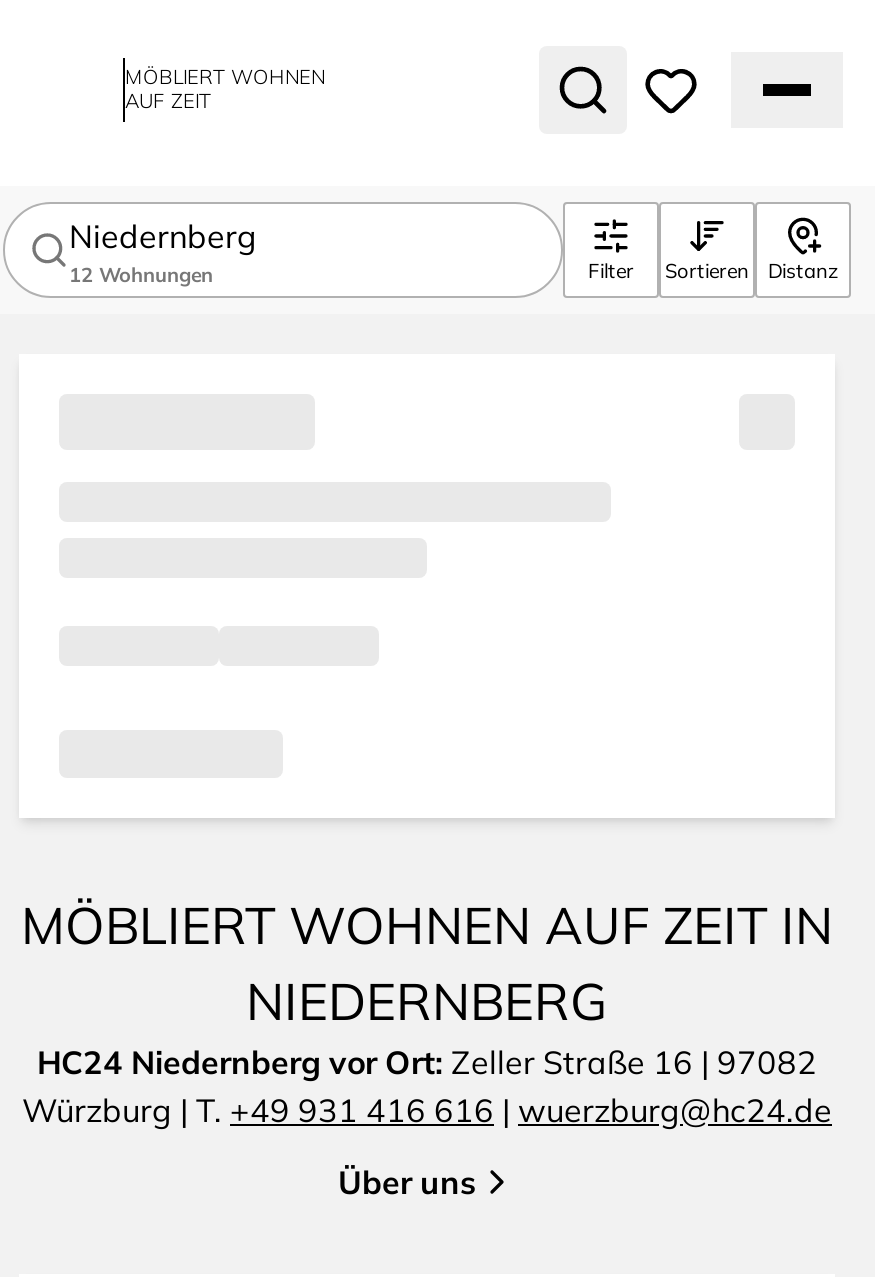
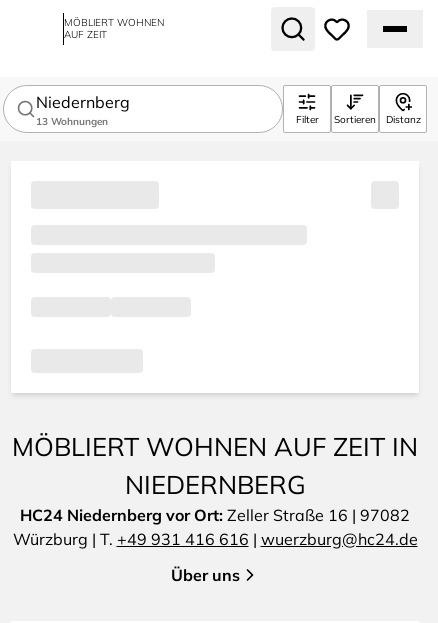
- 12 Wohnungen
+ 13 Wohnungen
